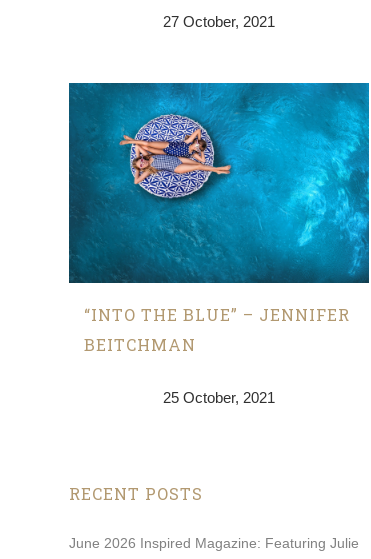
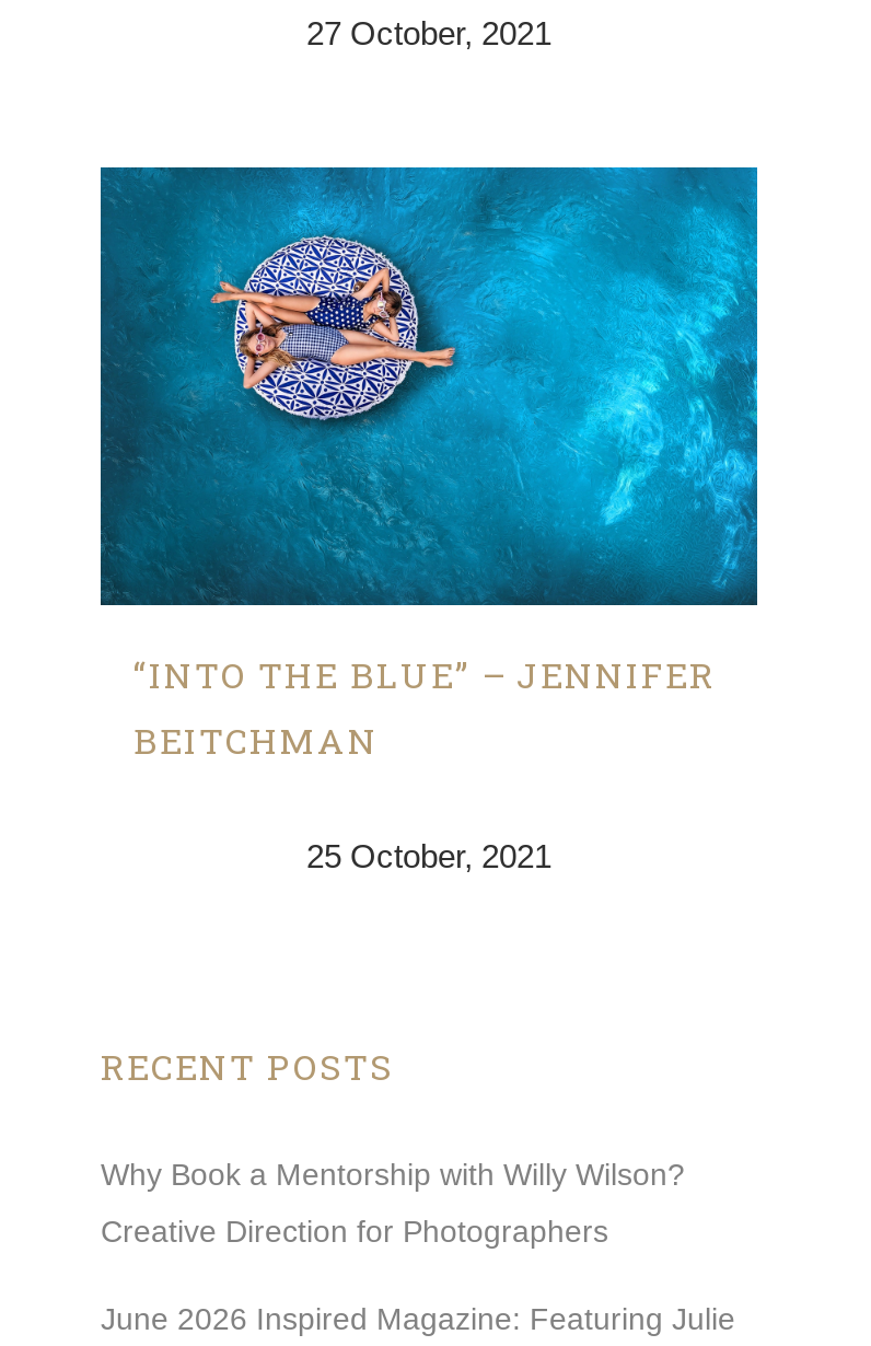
+ Why Book a Mentorship with Willy Wilson?
+ Creative Direction for Photographers
